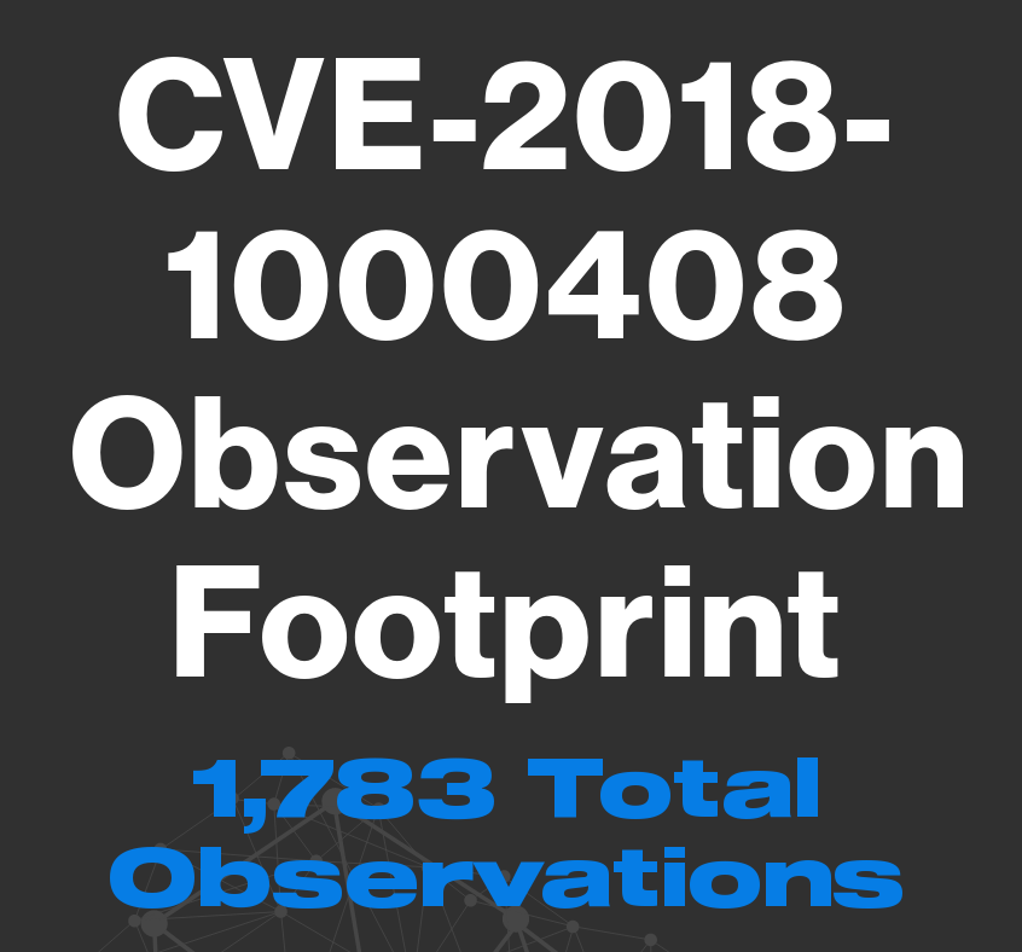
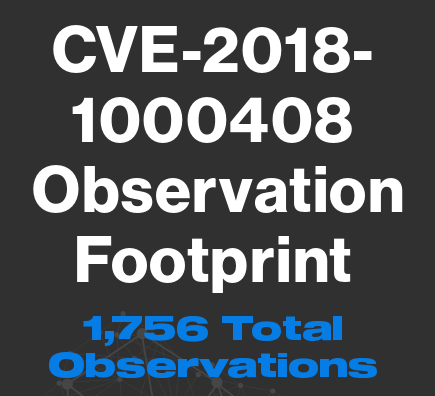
- 1,783 Total
+ 1,756 Total
